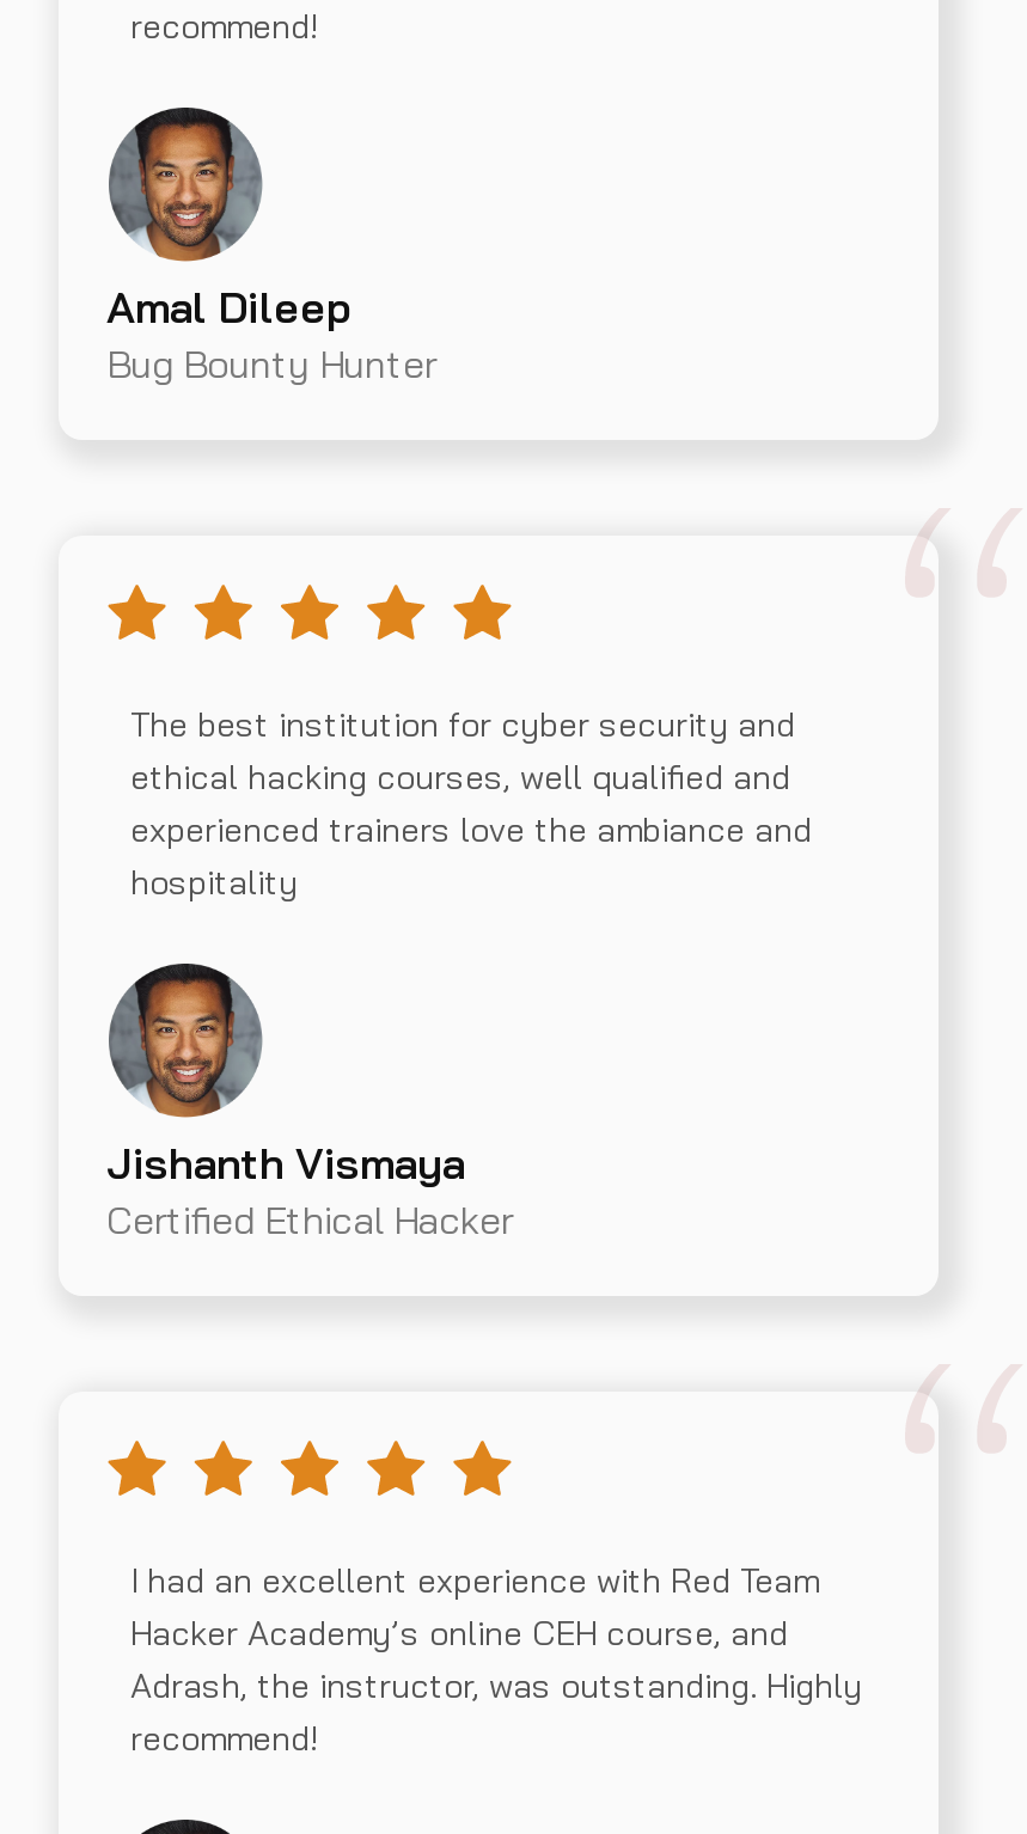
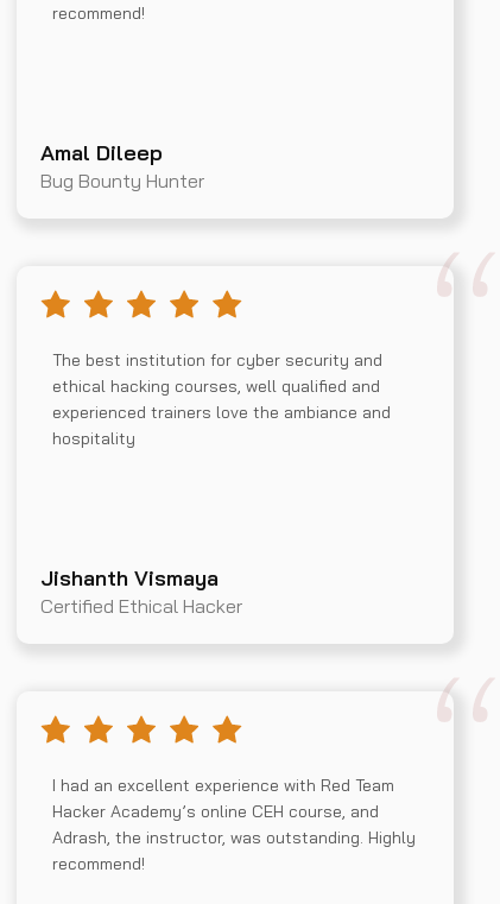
- [image]

- [image]
